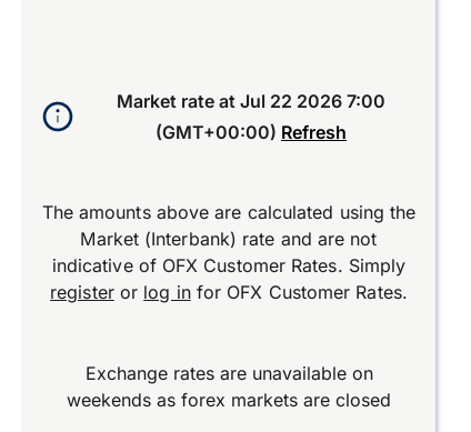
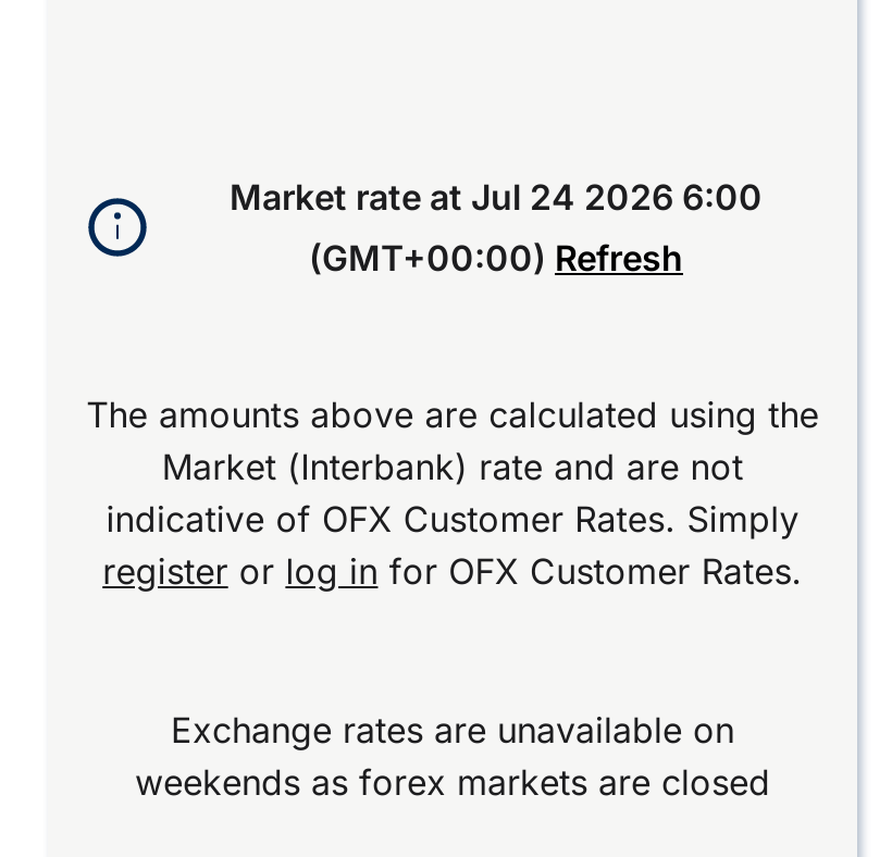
- Market rate at Jul 22 2026 7:00
+ Market rate at Jul 24 2026 6:00
